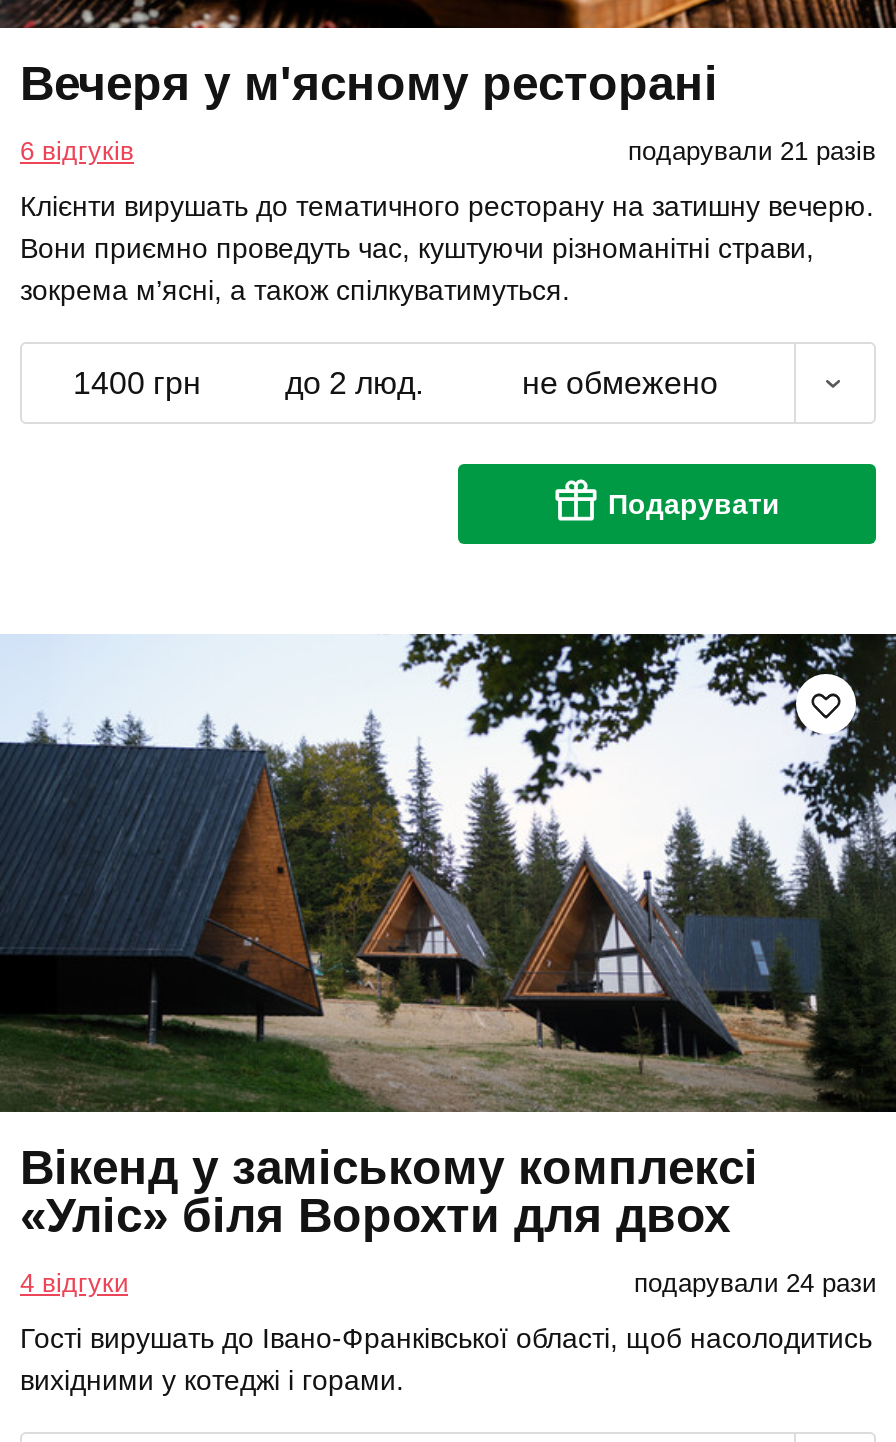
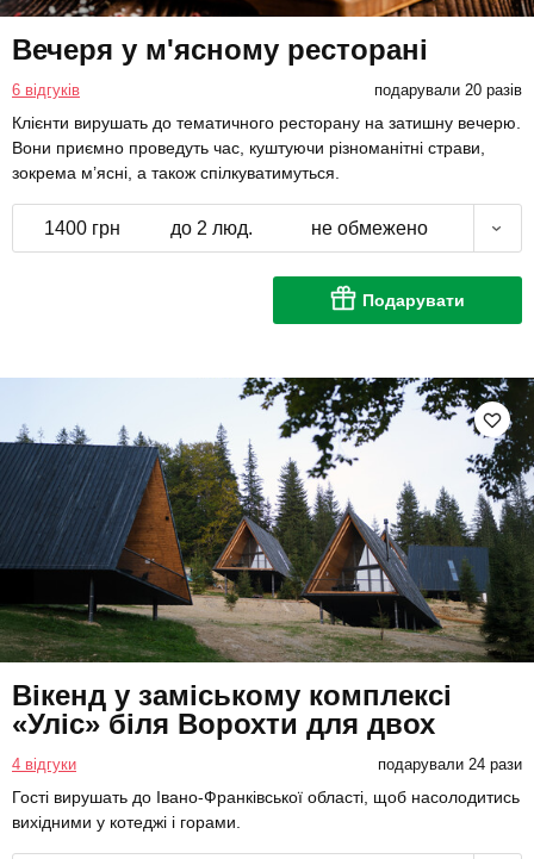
- подарували 21 разів
+ подарували 20 разів
